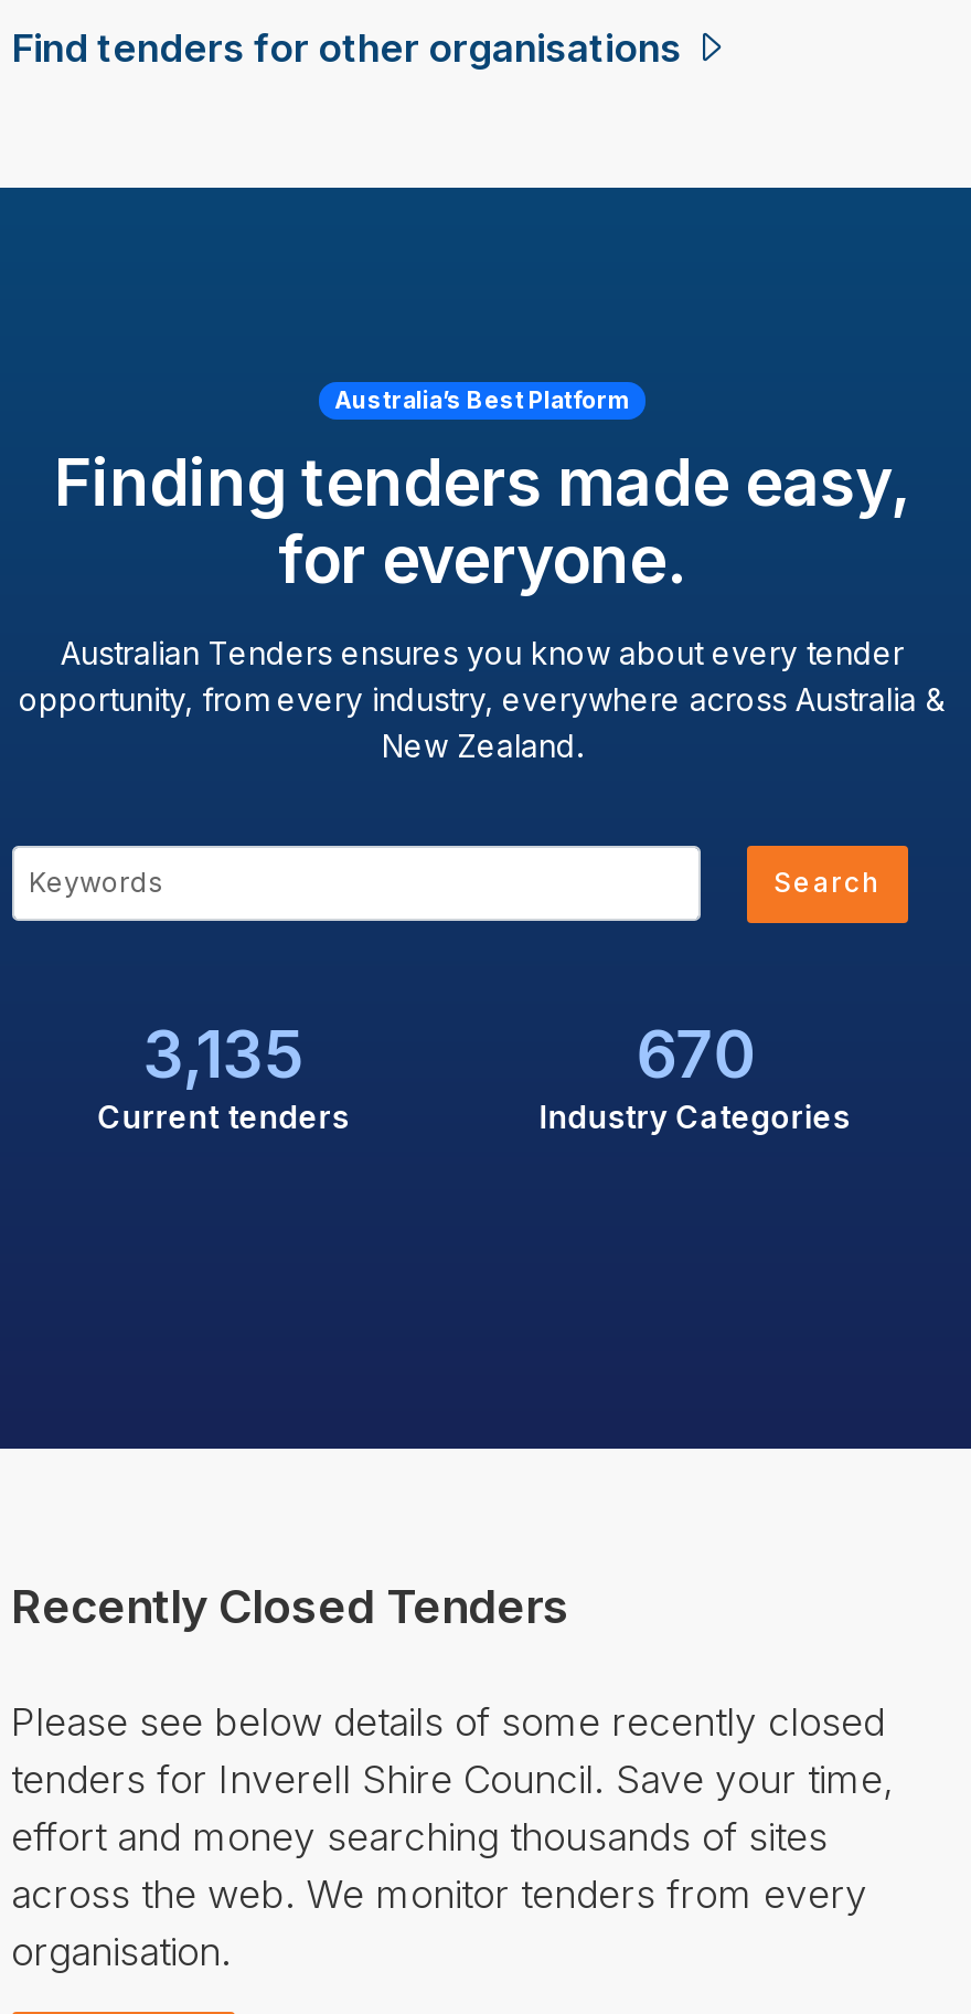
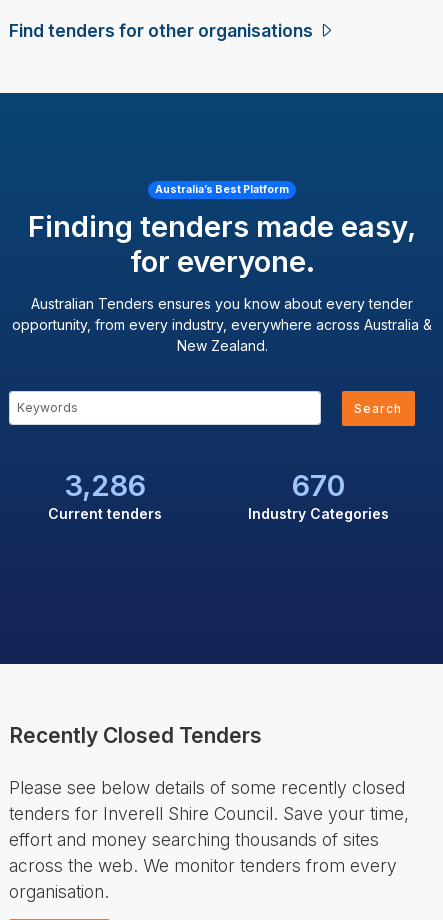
- 3,135
+ 3,286
